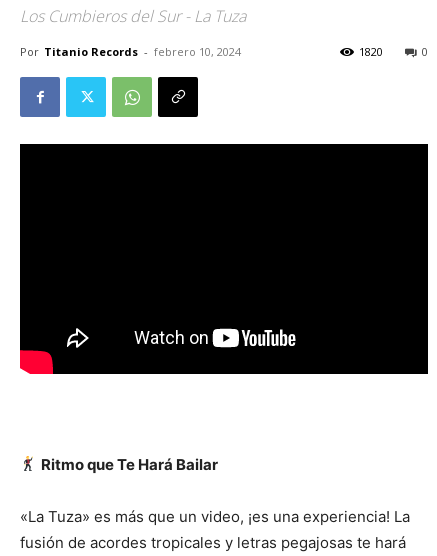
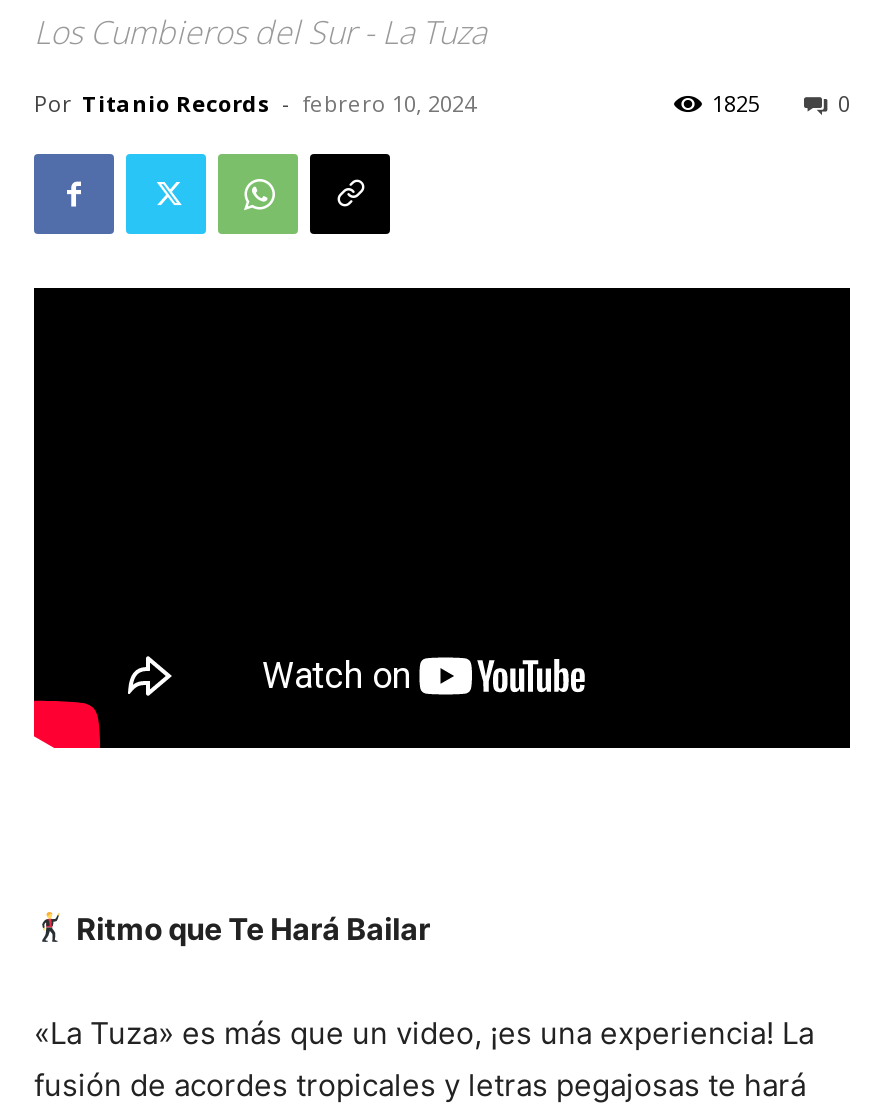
- 1820
+ 1825
